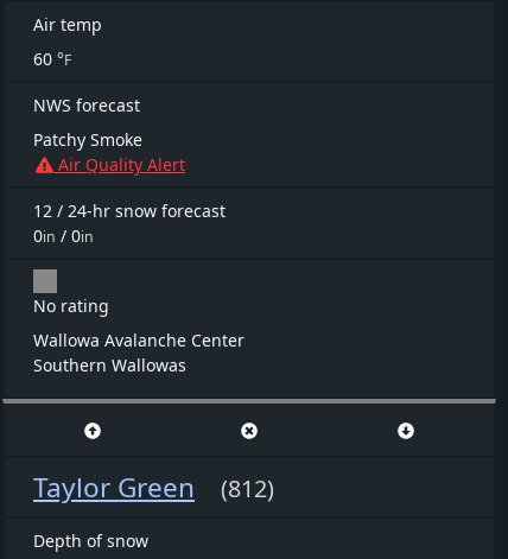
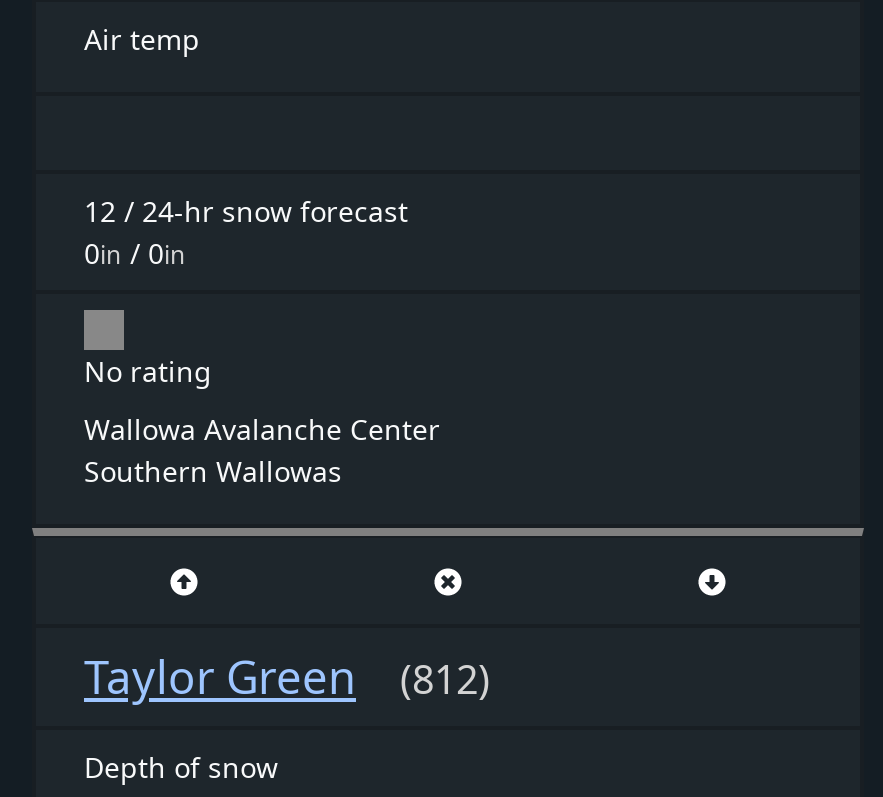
- 60 °F
- NWS forecast
- Patchy Smoke
- Air Quality Alert
